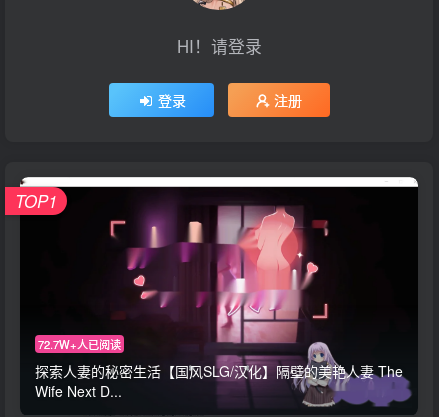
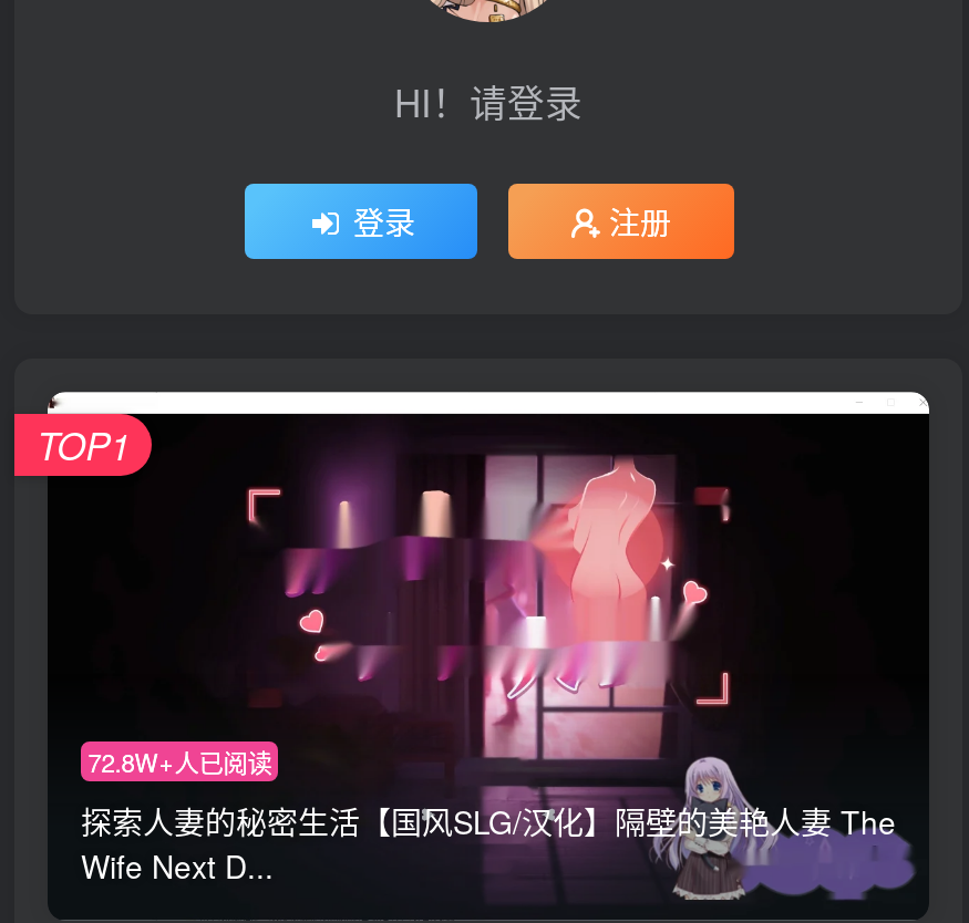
- 72.7W+人已阅读
+ 72.8W+人已阅读
